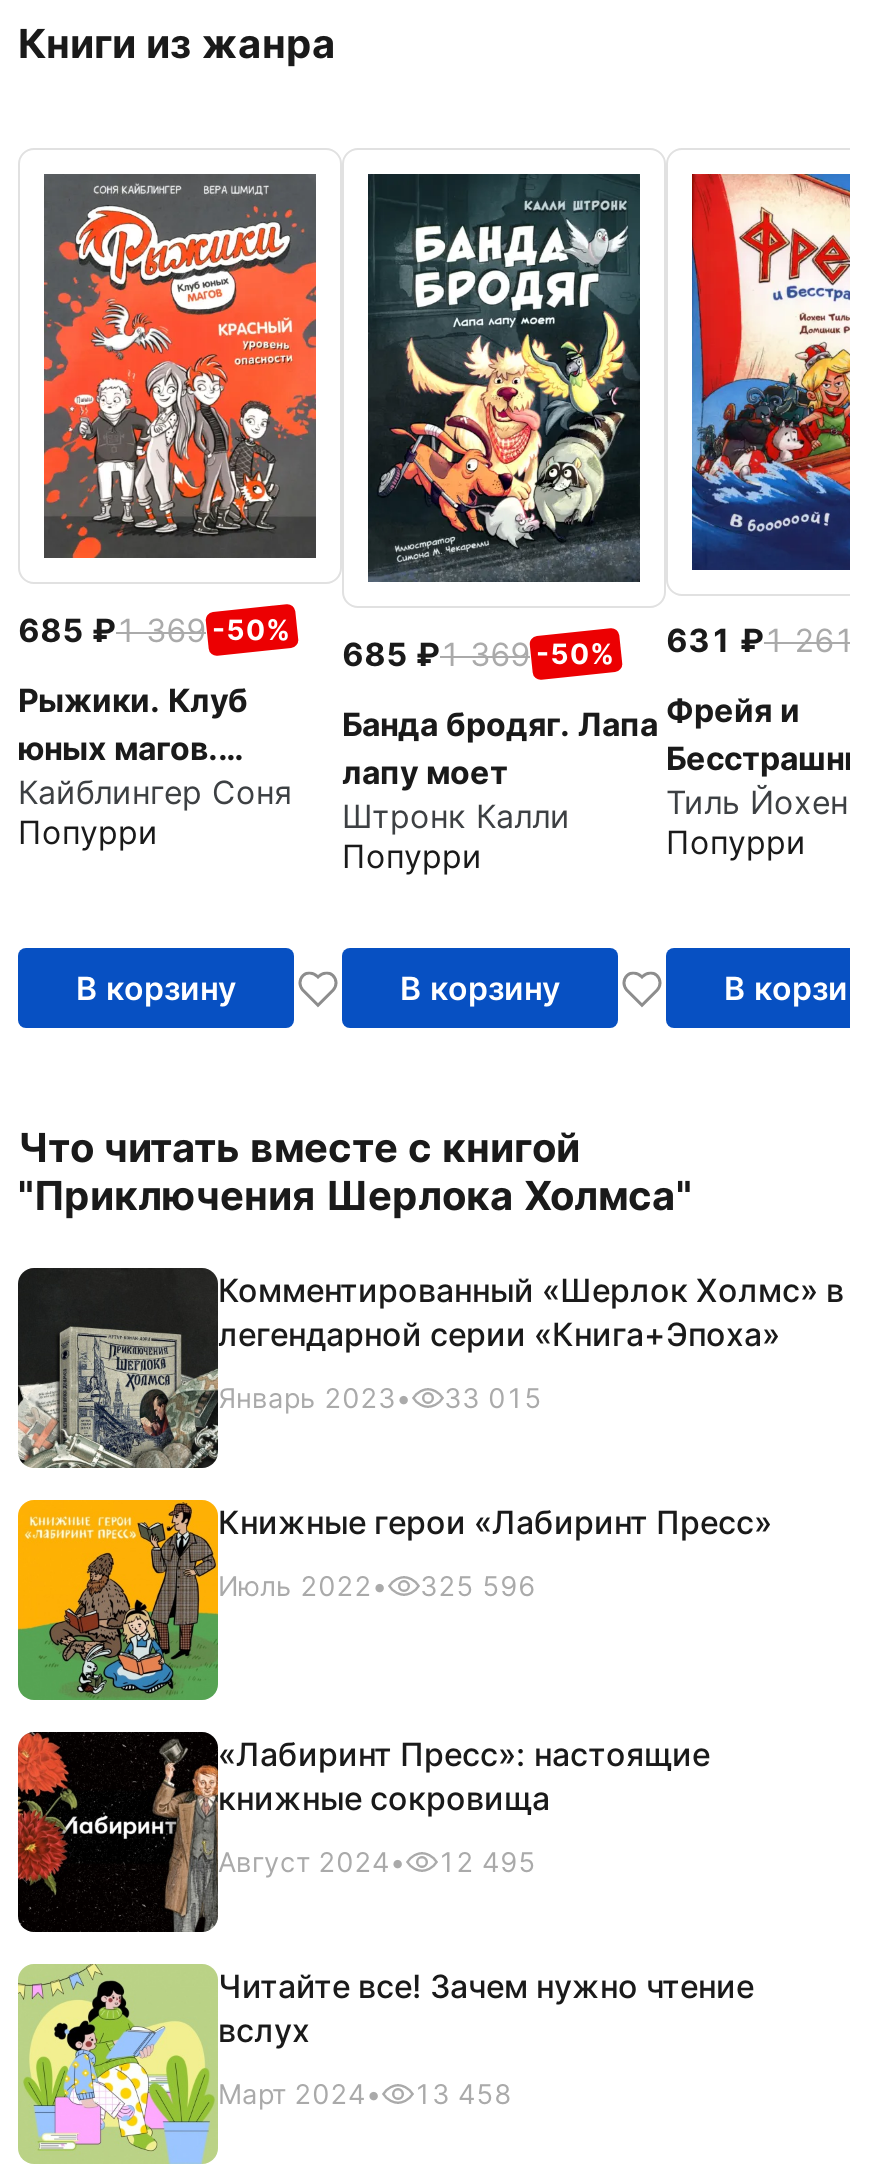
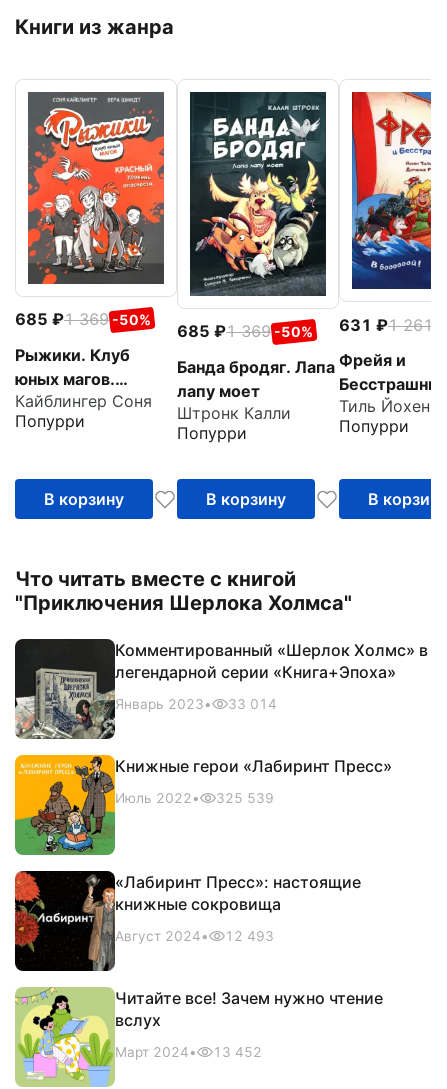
- Январь 2023• 33 015
+ Январь 2023• 33 014

- Июль 2022 • 325 596
+ Июль 2022 • 325 539

- Август 2024• 12 495
+ Август 2024• 12 493

- Март 2024• 13 458
+ Март 2024• 13 452
